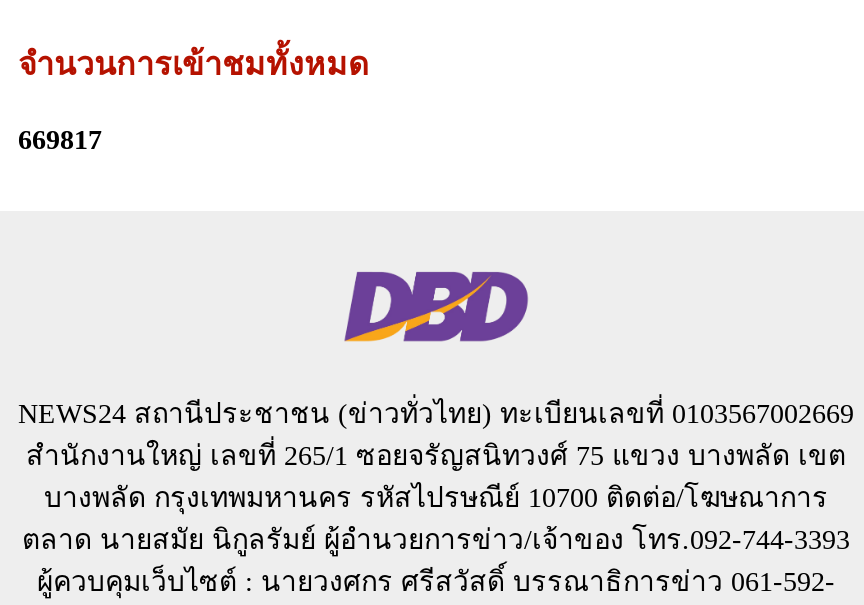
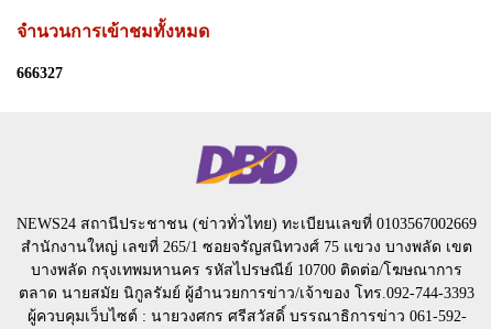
- 669817
+ 666327
